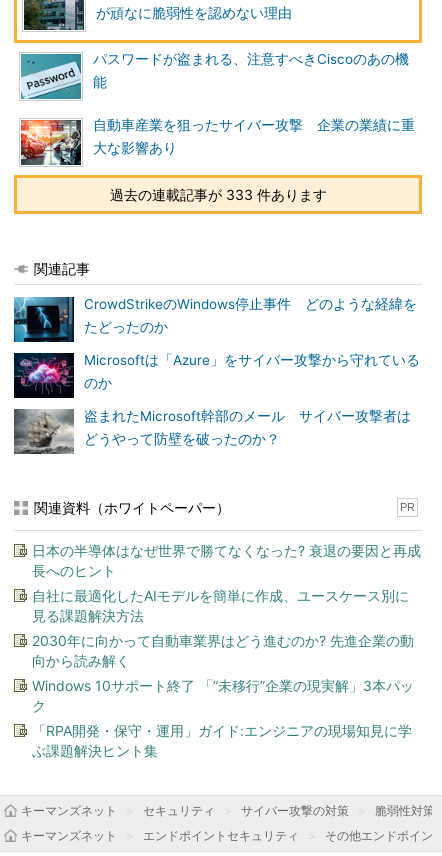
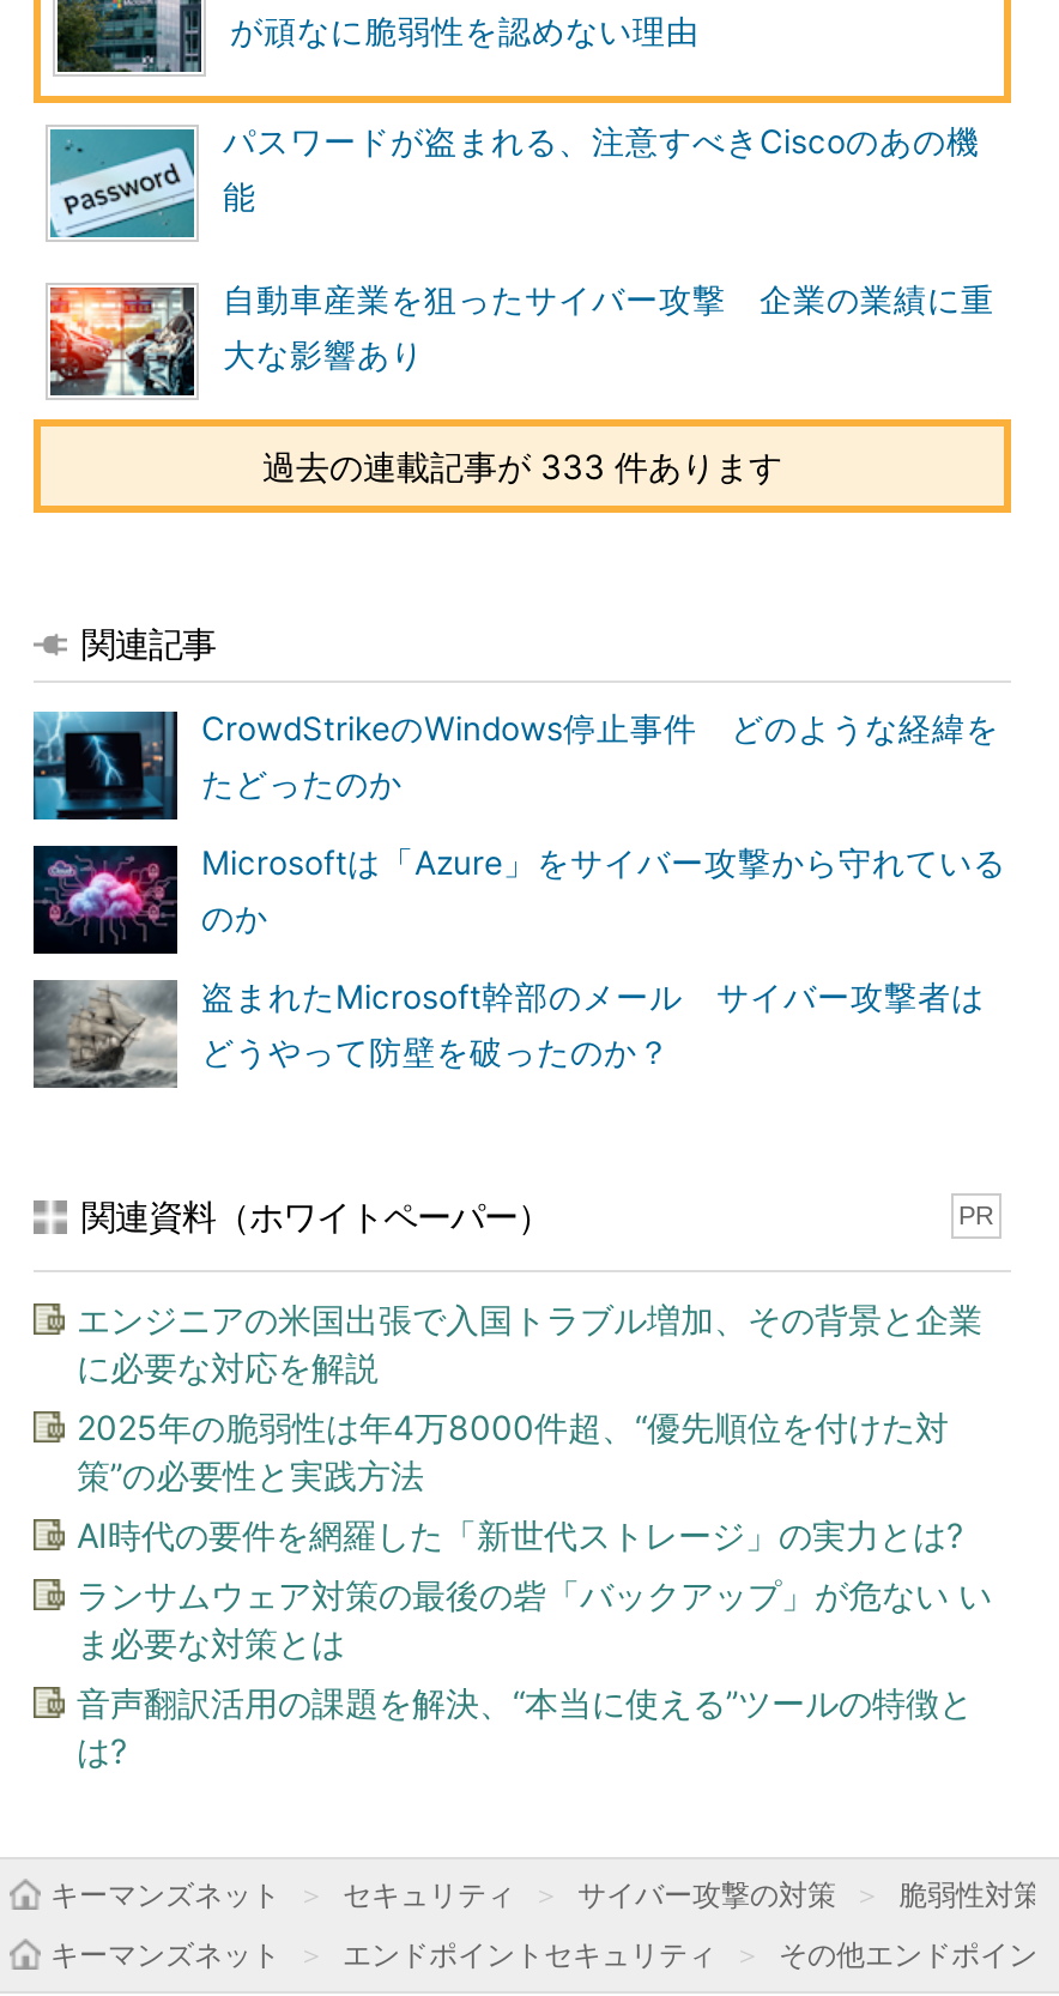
- 日本の半導体はなぜ世界で勝てなくなった? 衰退の要因と再成
- 長へのヒント
+ エンジニアの米国出張で入国トラブル増加、その背景と企業
+ に必要な対応を解説

- 自社に最適化したAIモデルを簡単に作成、ユースケース別に
- 見る課題解決方法
+ 2025年の脆弱性は年4万8000件超、“優先順位を付けた対
+ 策”の必要性と実践方法

- 2030年に向かって自動車業界はどう進むのか? 先進企業の動
- 向から読み解く
+ AI時代の要件を網羅した「新世代ストレージ」の実力とは?

- Windows 10サポート終了 「“未移行”企業の現実解」3本パッ
- ク
+ ランサムウェア対策の最後の砦「バックアップ」が危ない い
+ ま必要な対策とは

- 「RPA開発・保守・運用」ガイド:エンジニアの現場知見に学
- ぶ課題解決ヒント集
+ 音声翻訳活用の課題を解決、“本当に使える”ツールの特徴と
+ は?
